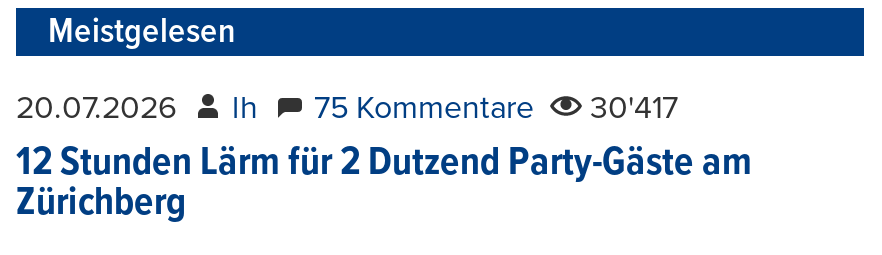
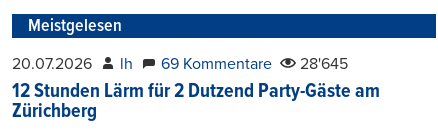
- 75 Kommentare
+ 69 Kommentare

- 30'417
+ 28'645
